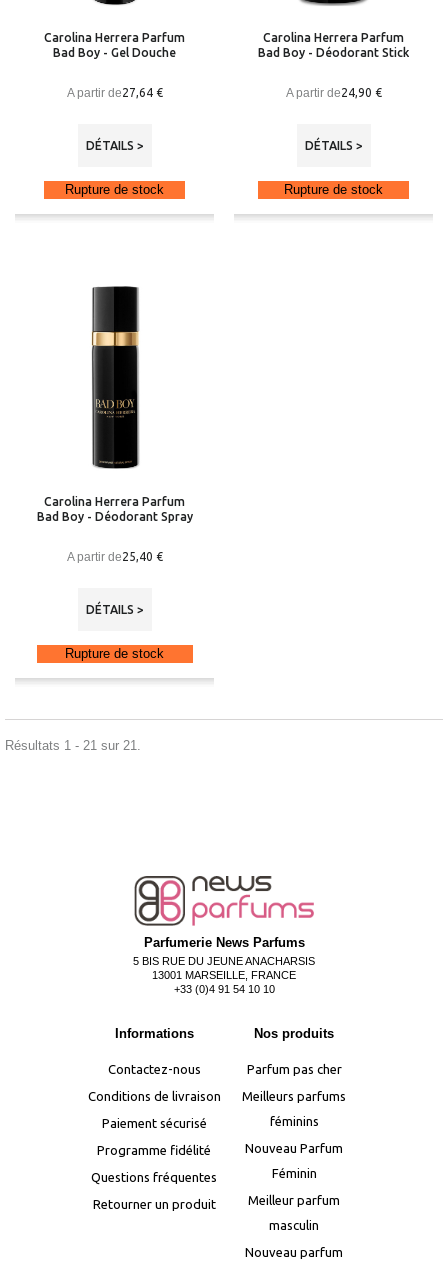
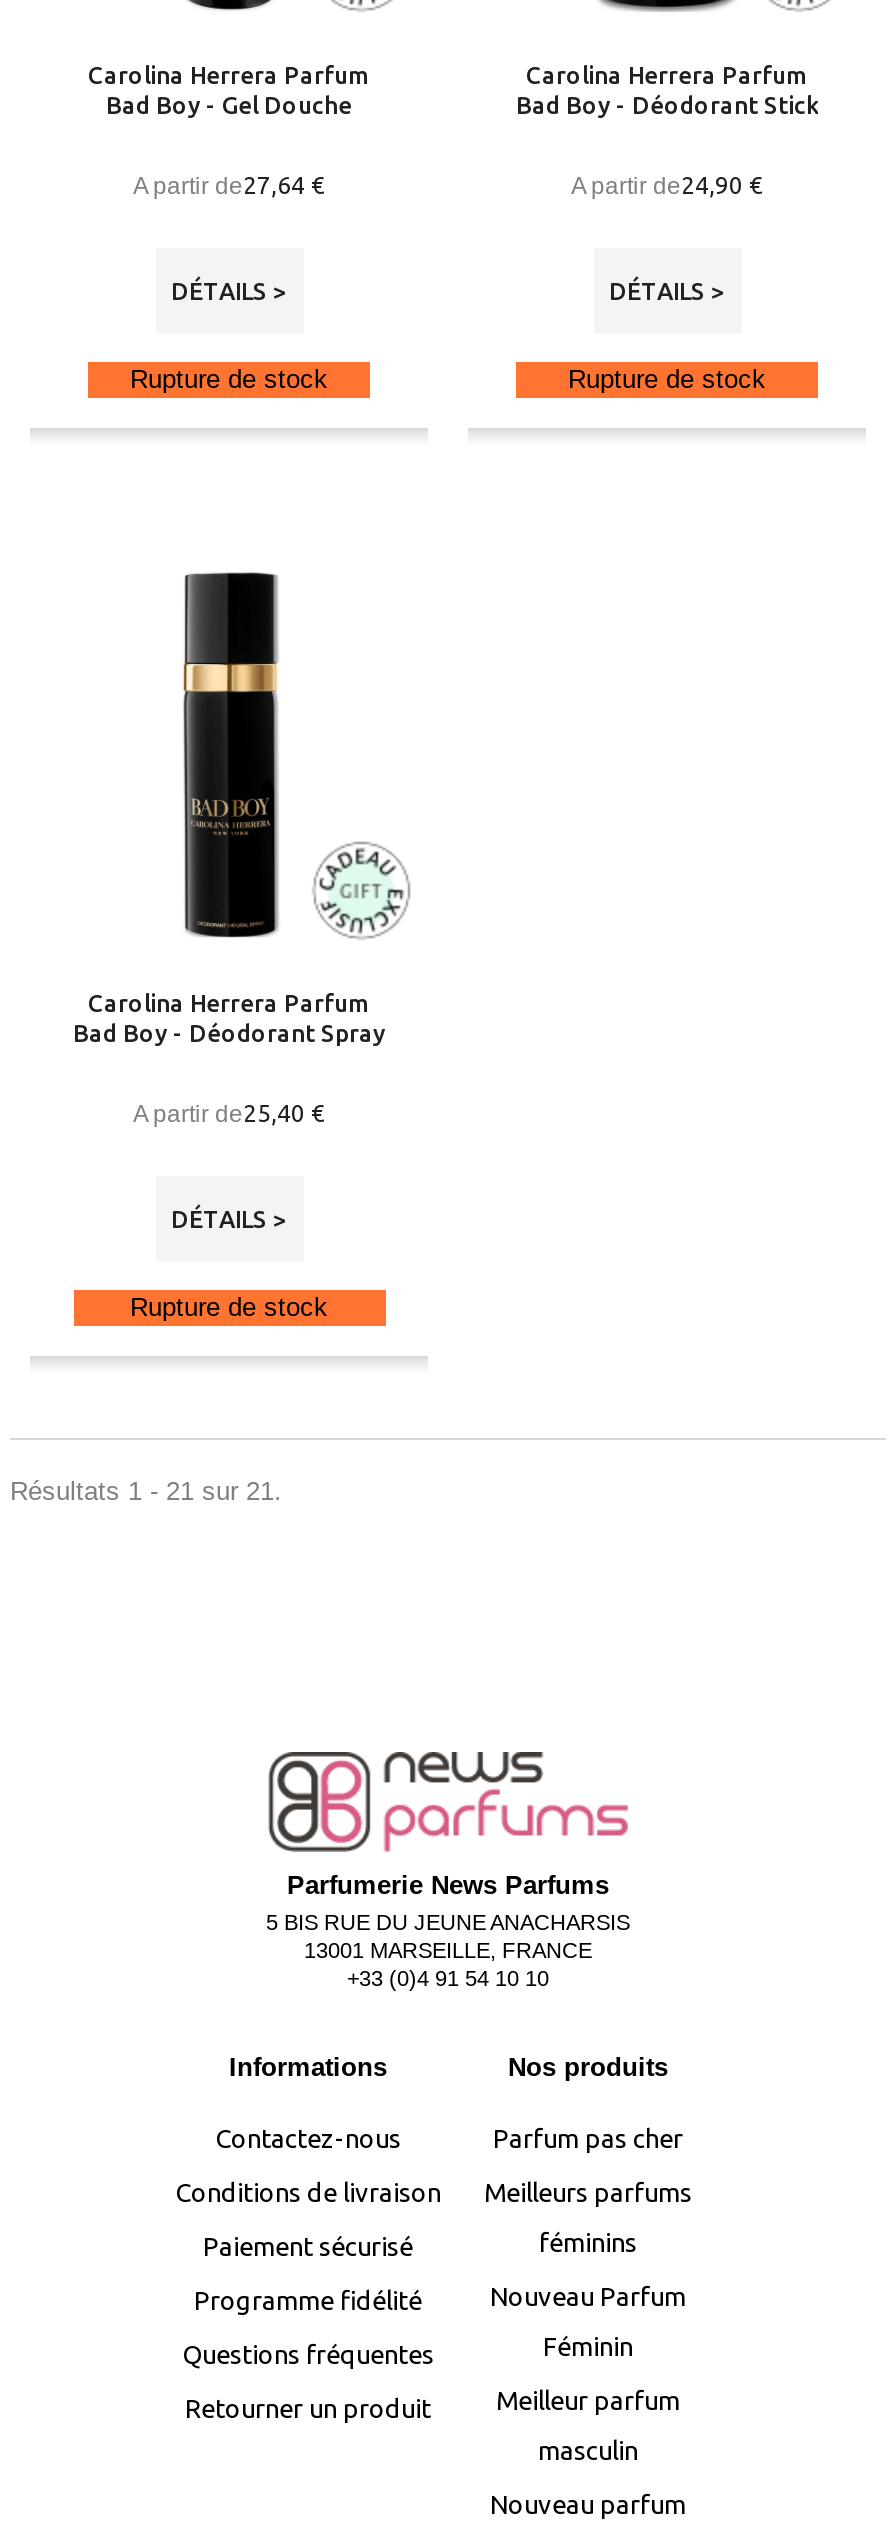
+ [image]
